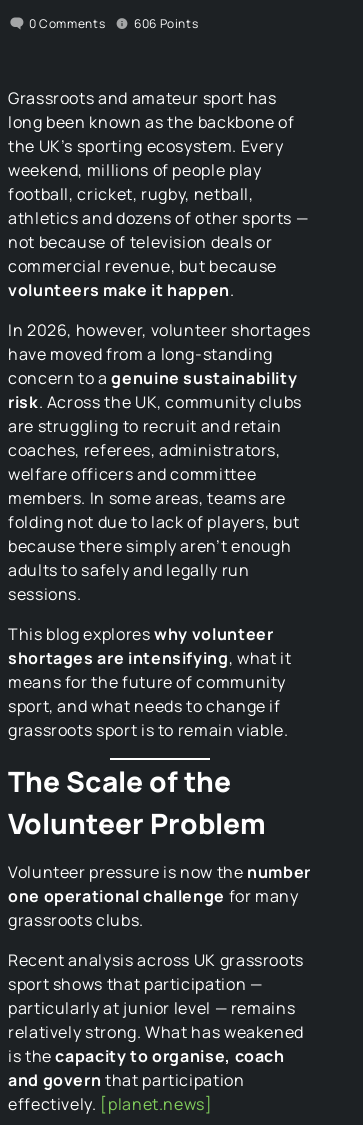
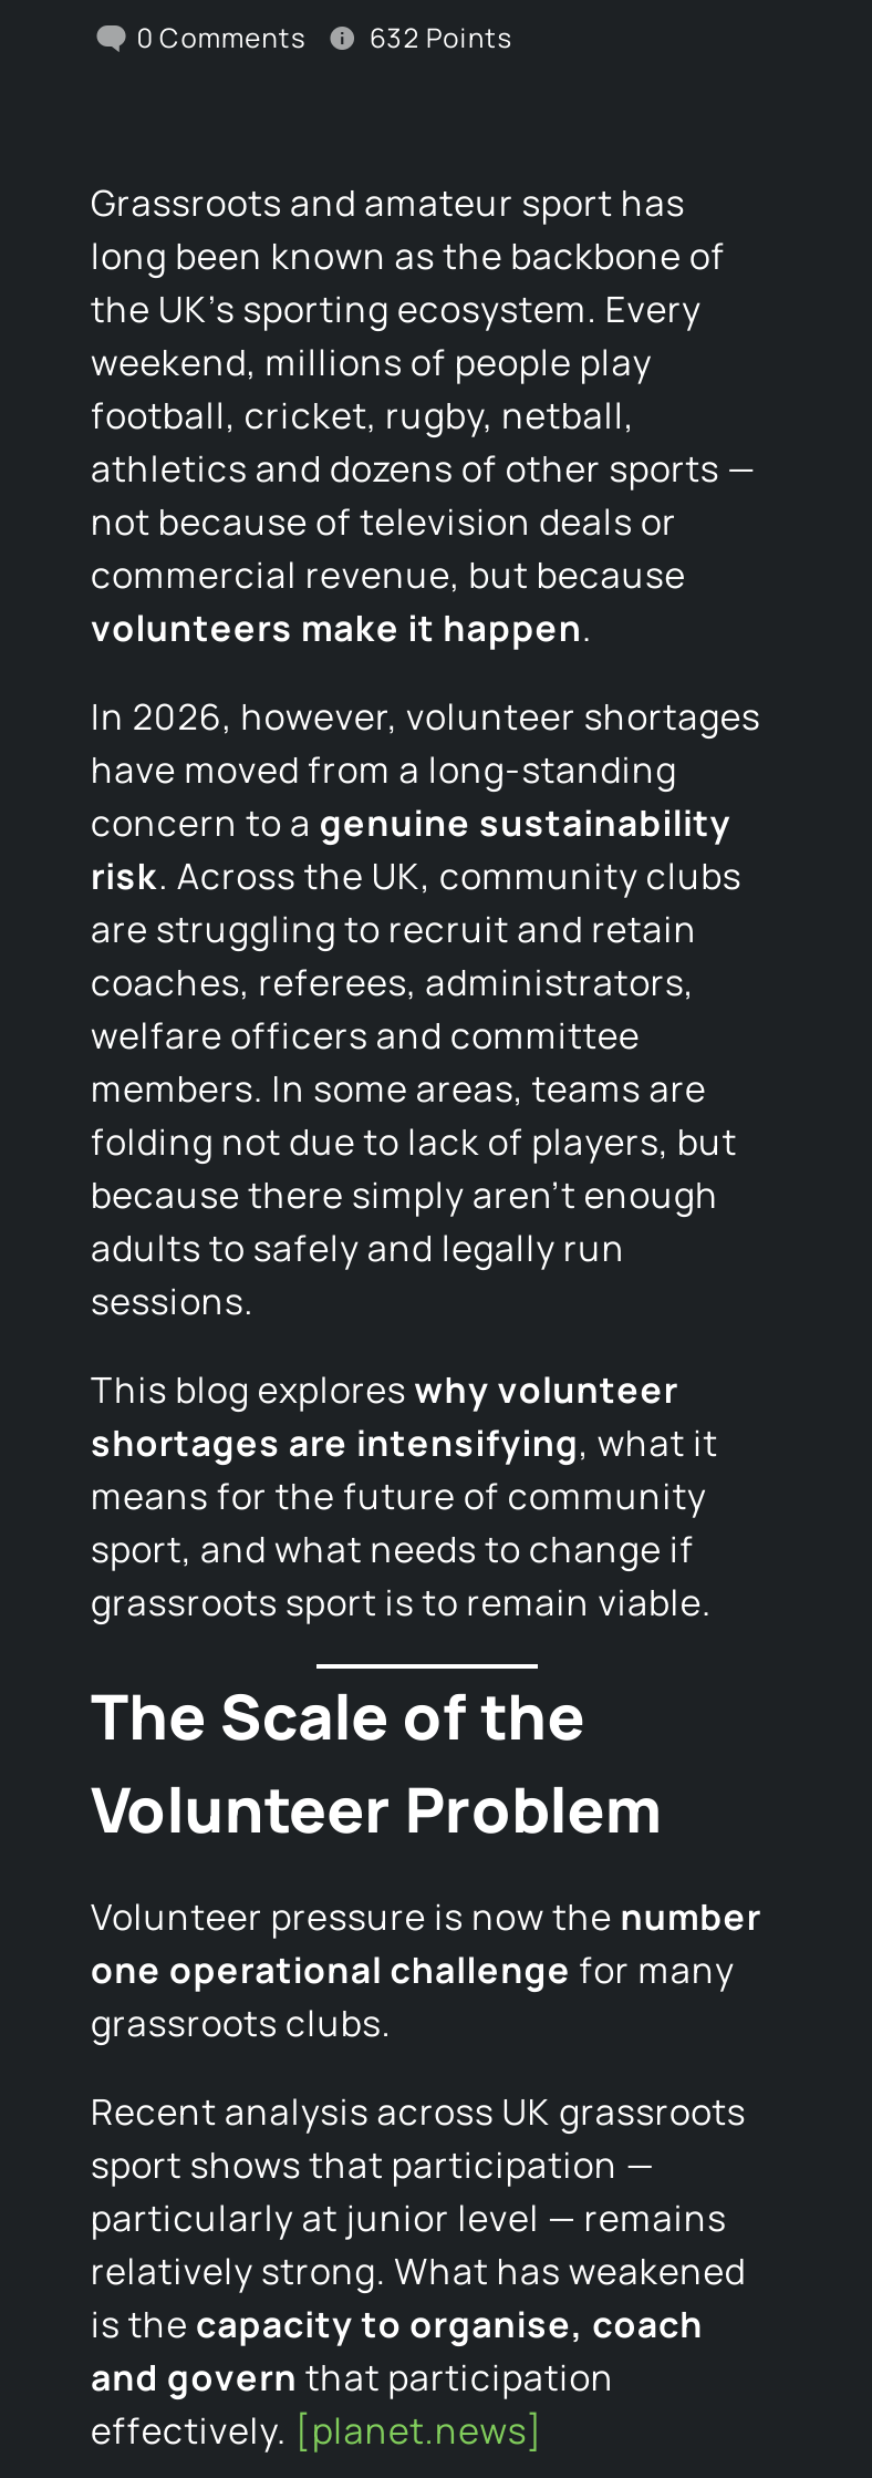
- 0 Comments 606 Points
+ 0 Comments 632 Points
